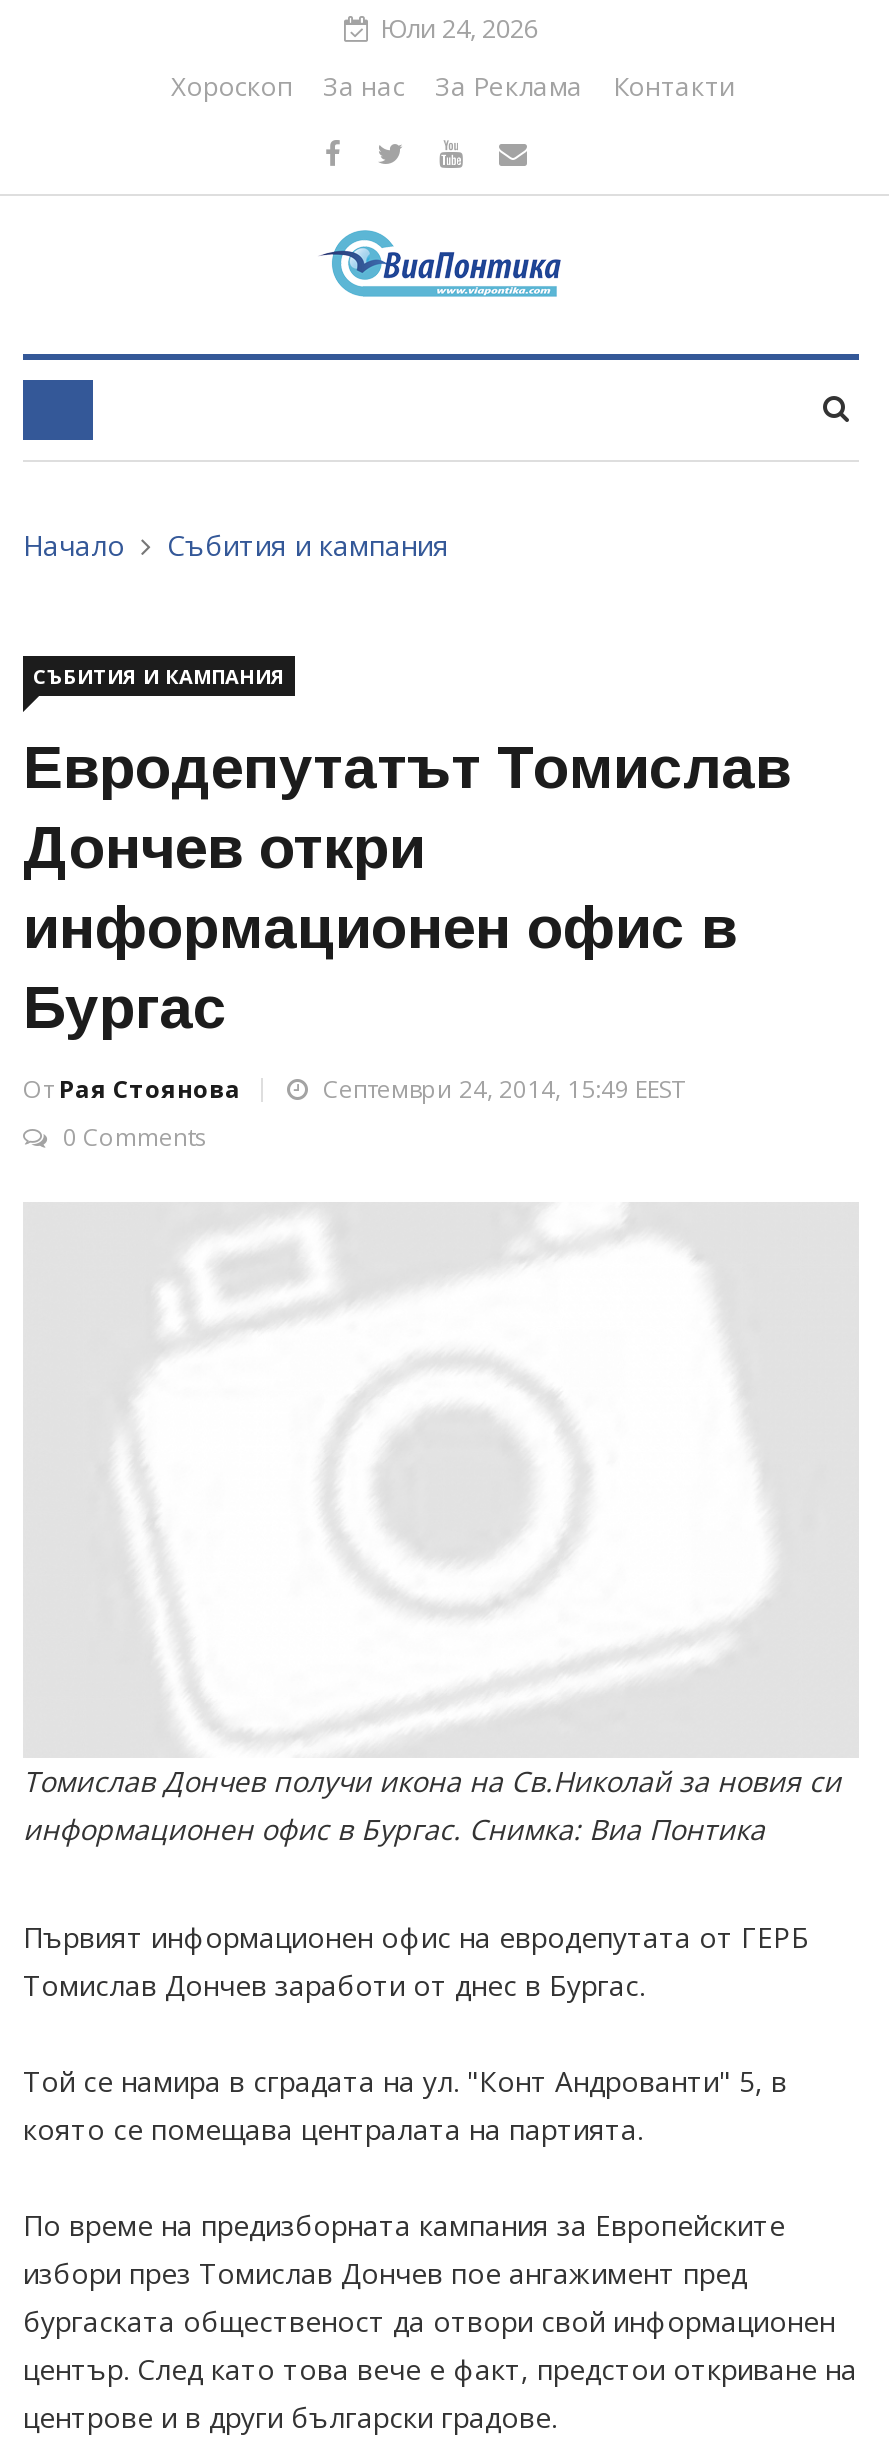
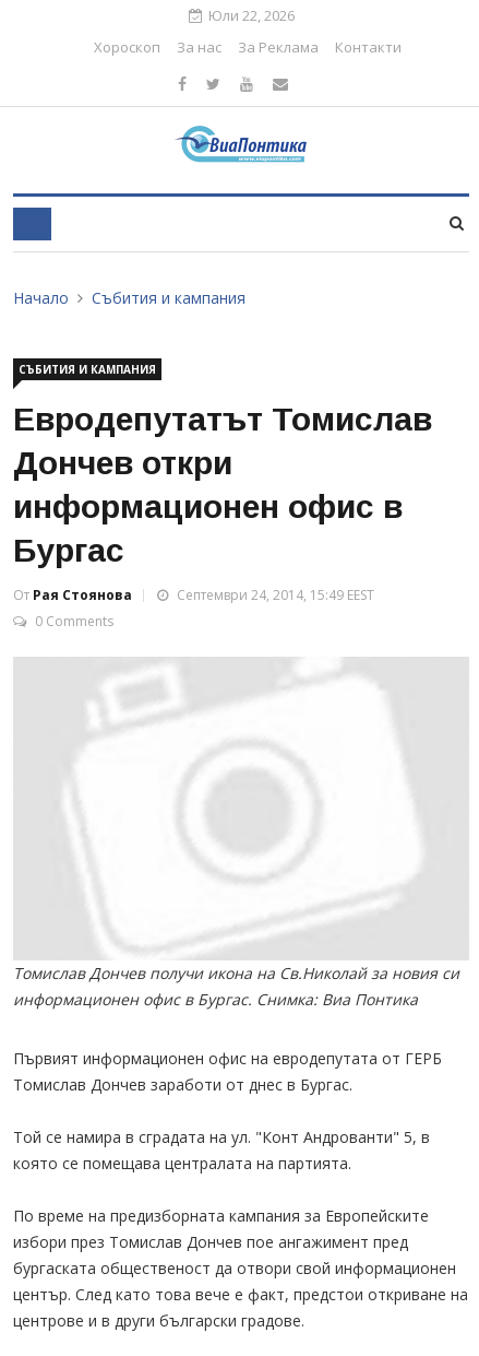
- Юли 24, 2026
+ Юли 22, 2026
